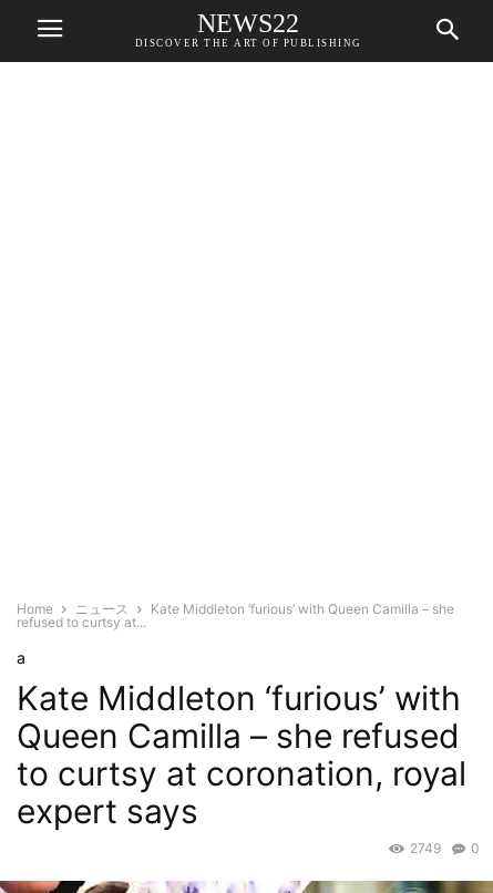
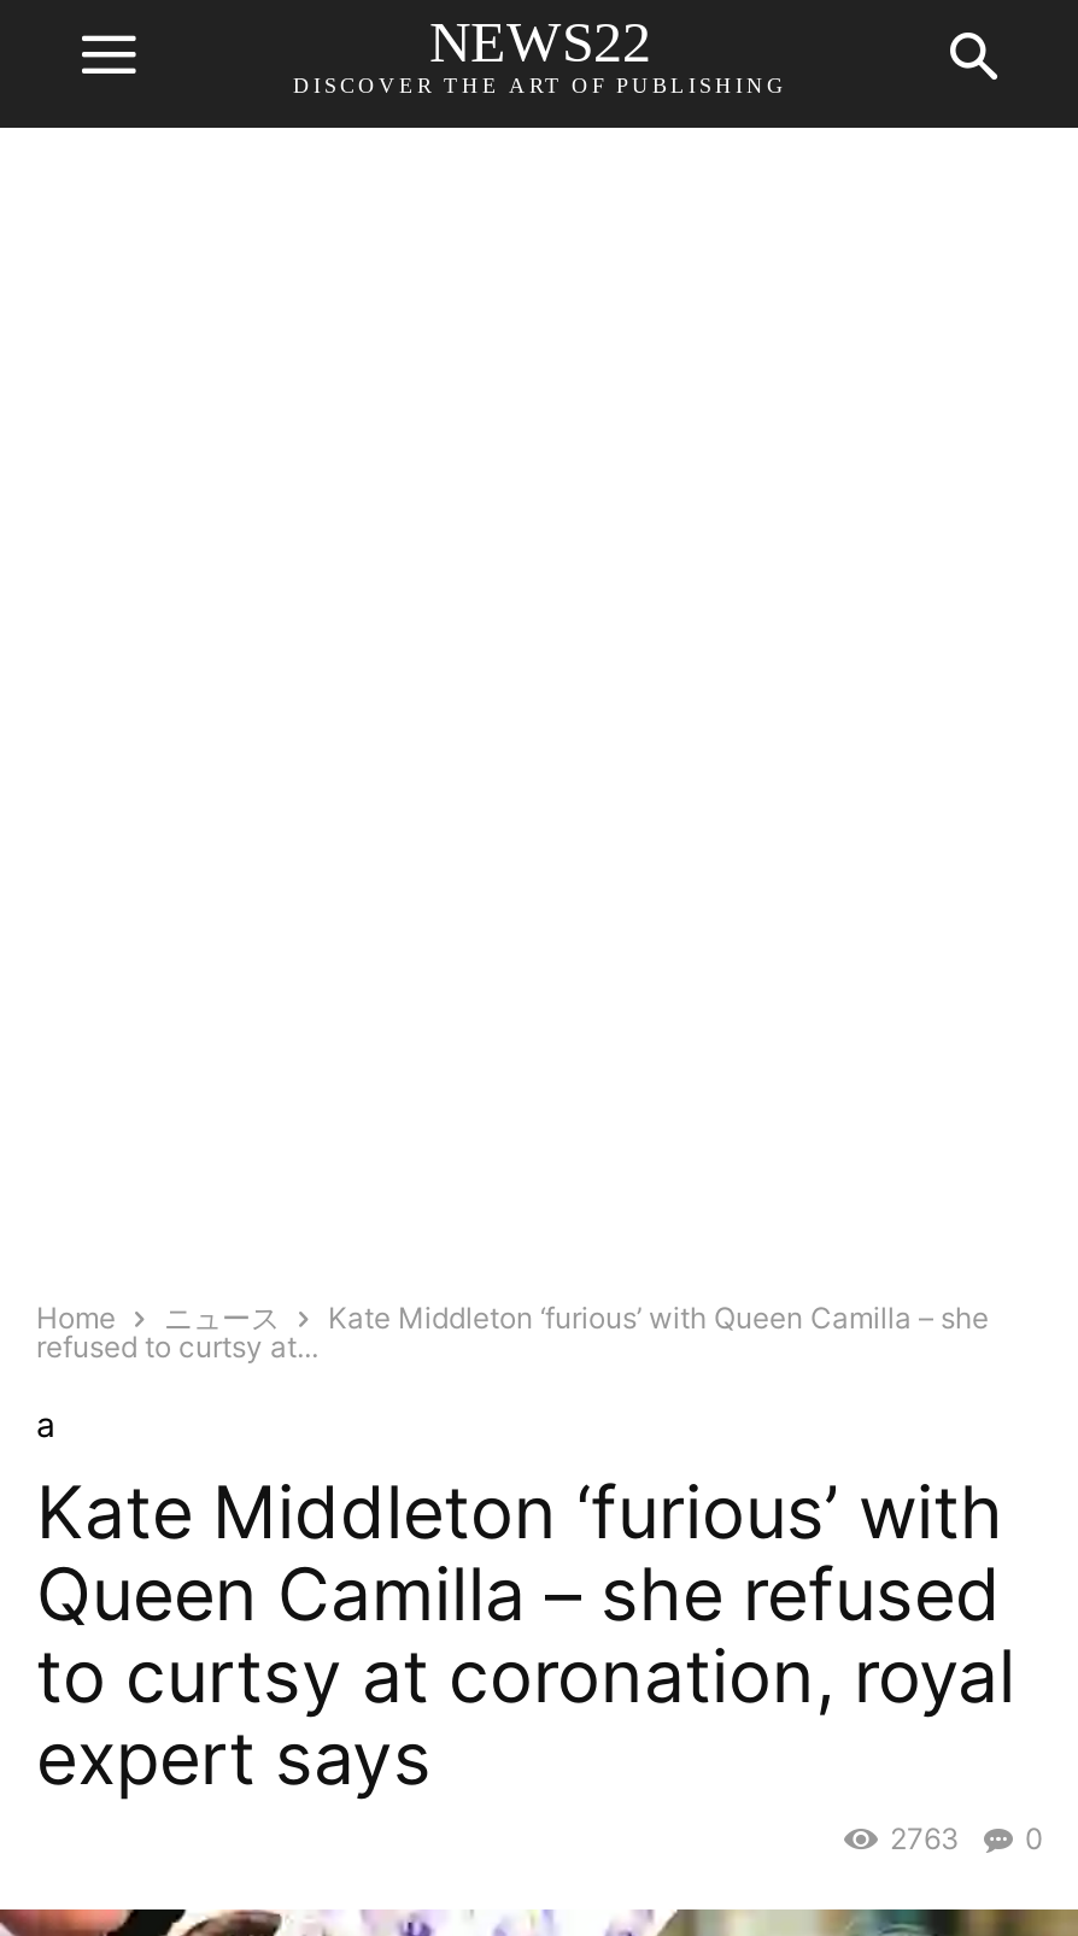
- 2749 0
+ 2763 0
